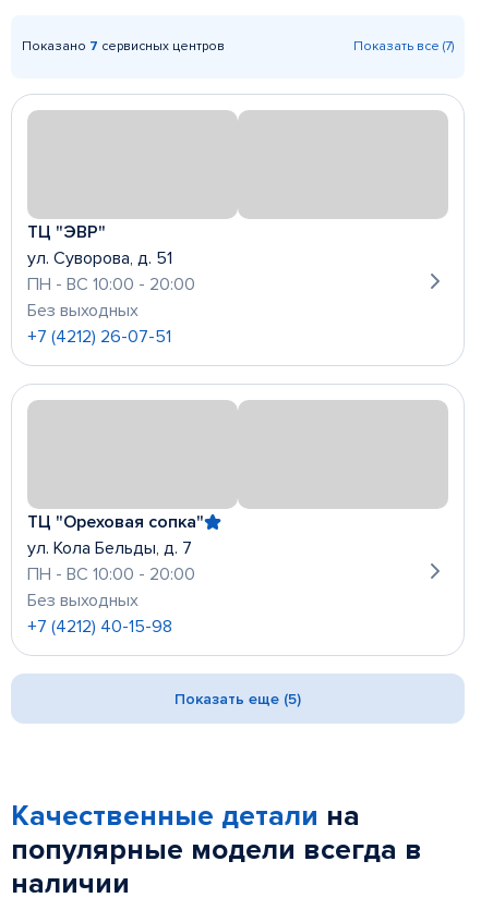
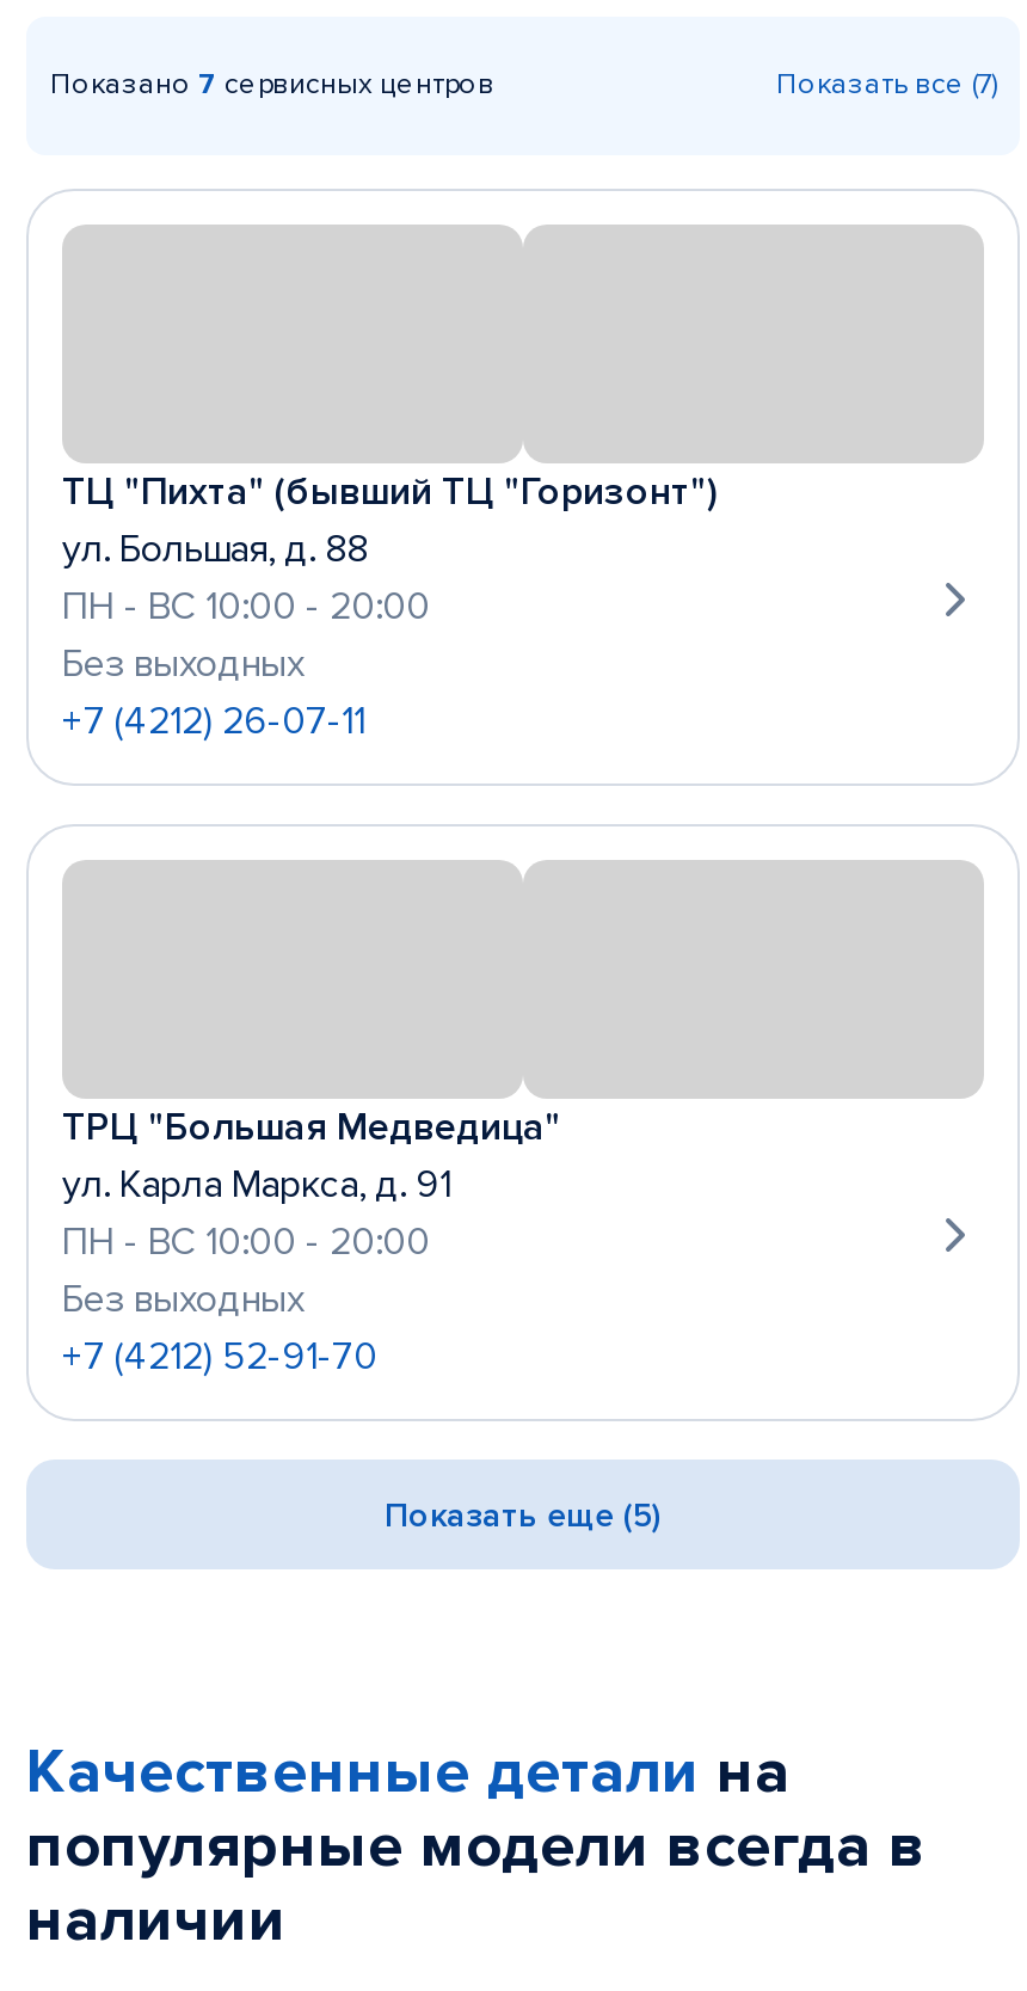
- ТЦ "ЭВР"
- ул. Суворова, д. 51
+ ТЦ "Пихта" (бывший ТЦ "Горизонт")
+ ул. Большая, д. 88

- +7 (4212) 26-07-51
+ +7 (4212) 26-07-11

- ТЦ "Ореховая сопка"
- ул. Кола Бельды, д. 7
+ ТРЦ "Большая Медведица"
+ ул. Карла Маркса, д. 91

- +7 (4212) 40-15-98
+ +7 (4212) 52-91-70
